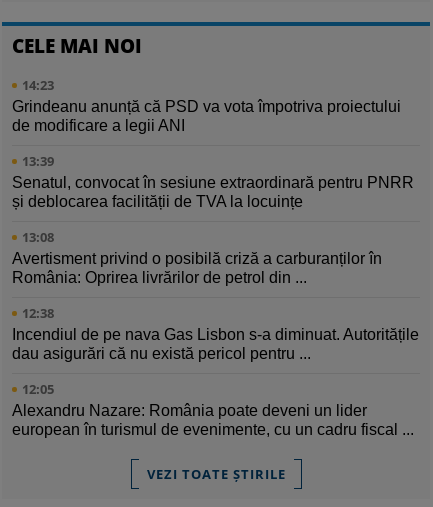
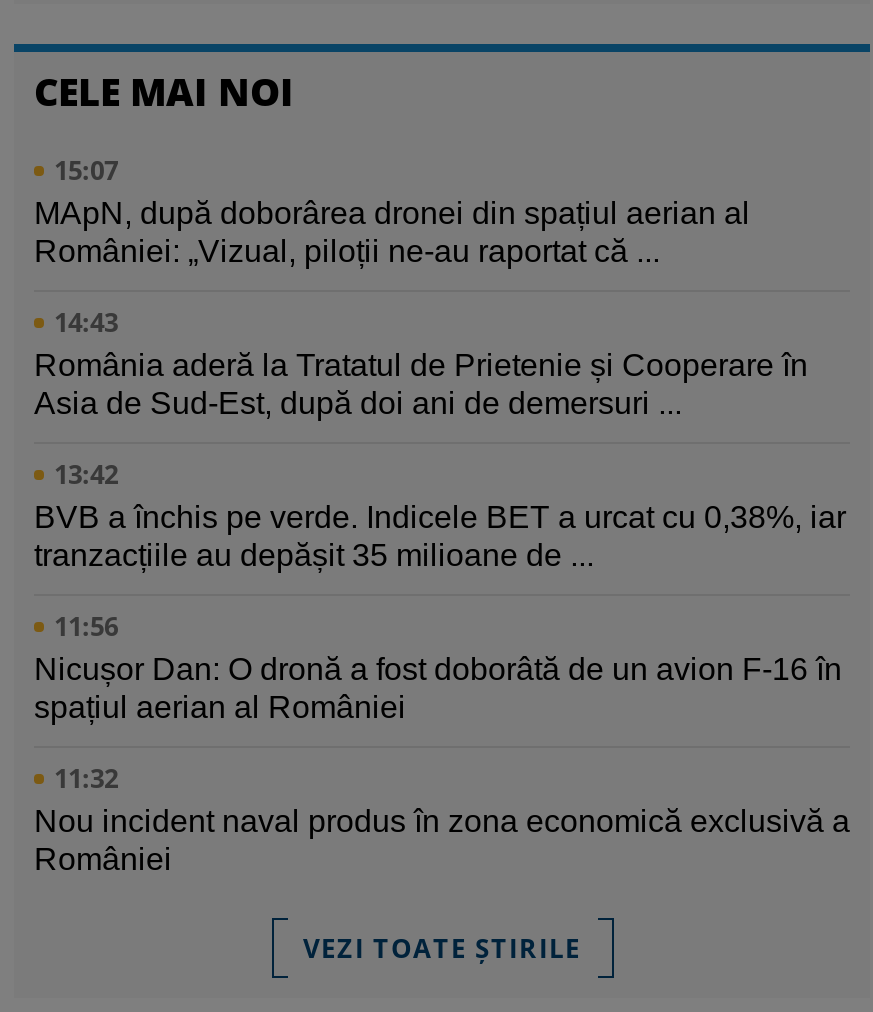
- 14:23
- Grindeanu anunță că PSD va vota împotriva proiectului
- de modificare a legii ANI
+ 15:07
+ MApN, după doborârea dronei din spațiul aerian al
+ României: „Vizual, piloții ne-au raportat că ...

- 13:39
- Senatul, convocat în sesiune extraordinară pentru PNRR
- și deblocarea facilității de TVA la locuințe
+ 14:43
+ România aderă la Tratatul de Prietenie și Cooperare în
+ Asia de Sud-Est, după doi ani de demersuri ...

- 13:08
- Avertisment privind o posibilă criză a carburanților în
- România: Oprirea livrărilor de petrol din ...
+ 13:42
+ BVB a închis pe verde. Indicele BET a urcat cu 0,38%, iar
+ tranzacțiile au depășit 35 milioane de ...

- 12:38
- Incendiul de pe nava Gas Lisbon s-a diminuat. Autoritățile
- dau asigurări că nu există pericol pentru ...
+ 11:56
+ Nicușor Dan: O dronă a fost doborâtă de un avion F-16 în
+ spațiul aerian al României

- 12:05
- Alexandru Nazare: România poate deveni un lider
- european în turismul de evenimente, cu un cadru fiscal ...
+ 11:32
+ Nou incident naval produs în zona economică exclusivă a
+ României
